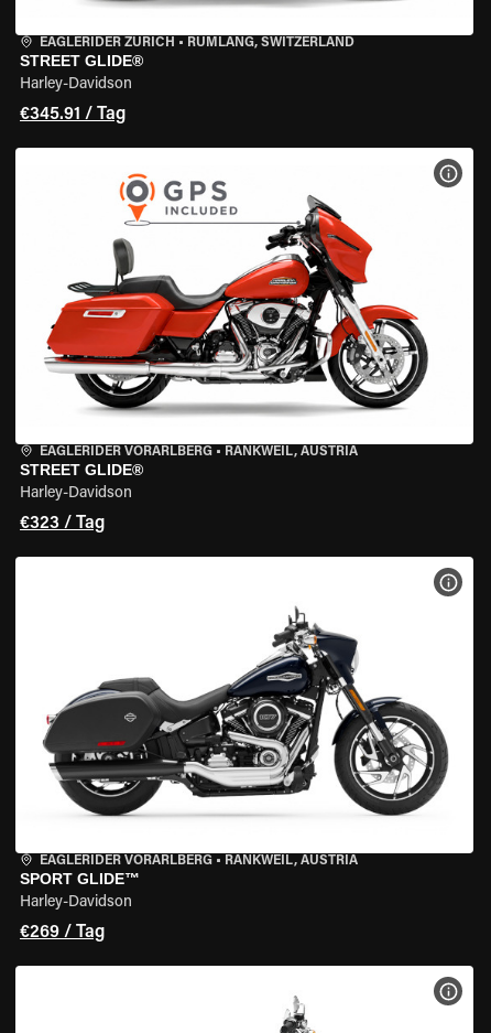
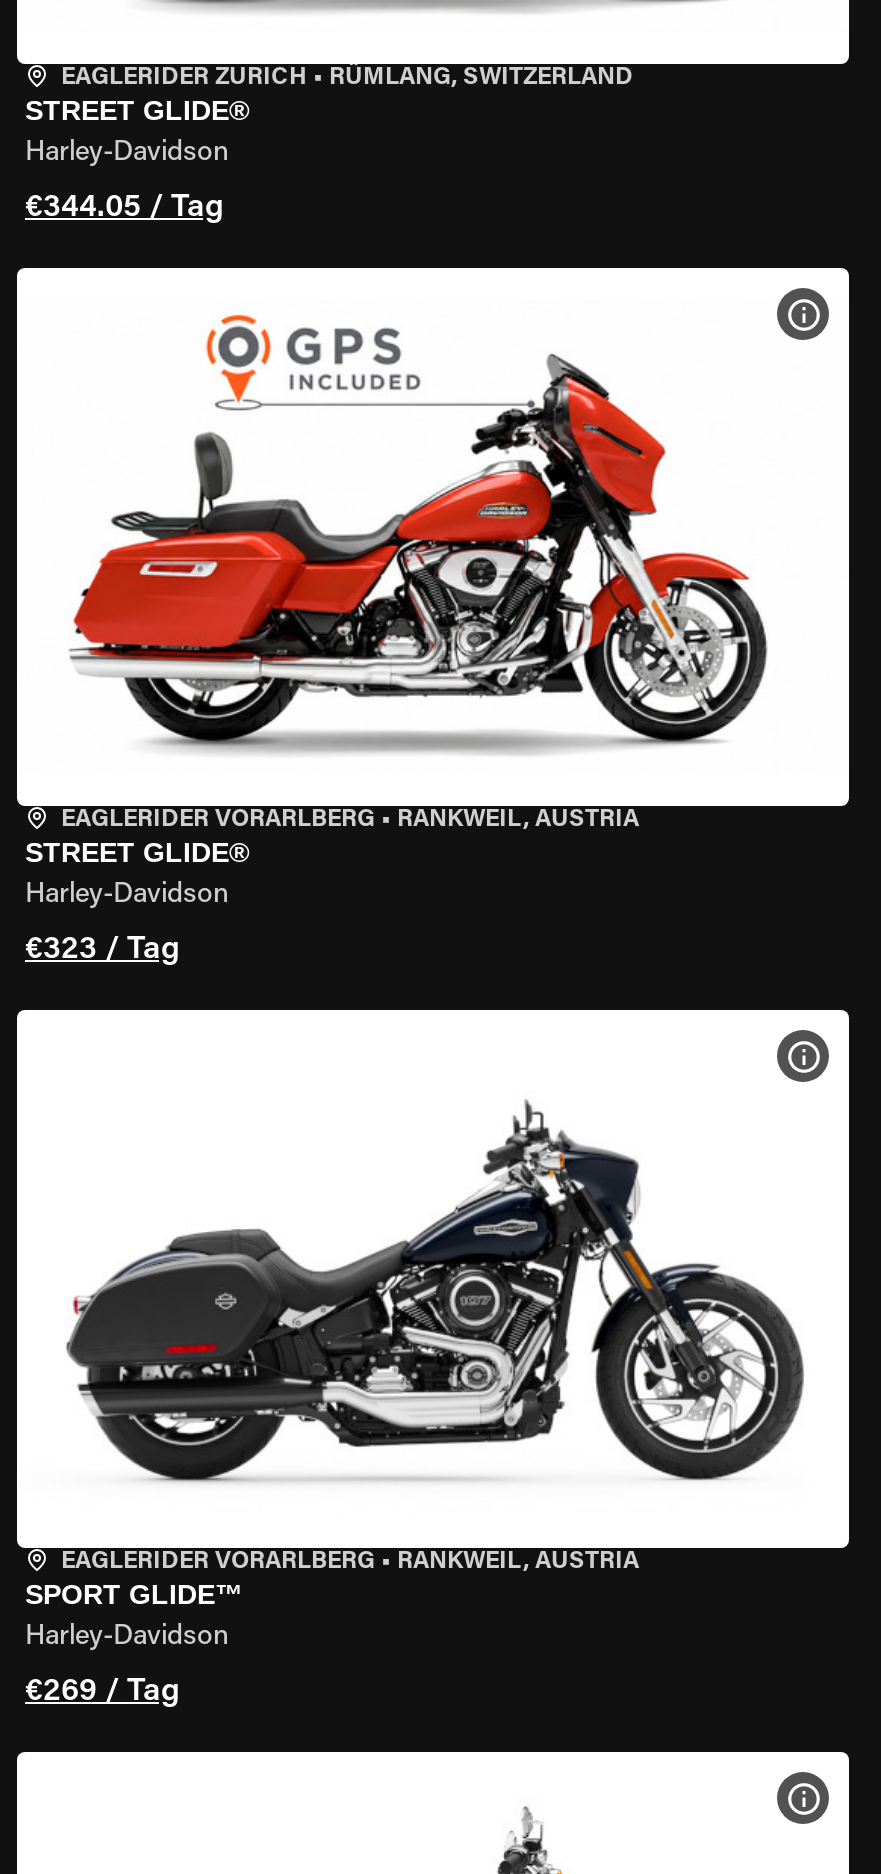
- €345.91 / Tag
+ €344.05 / Tag
